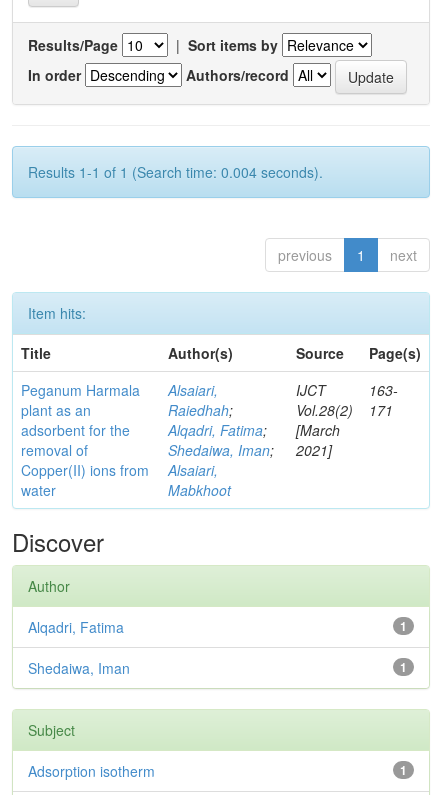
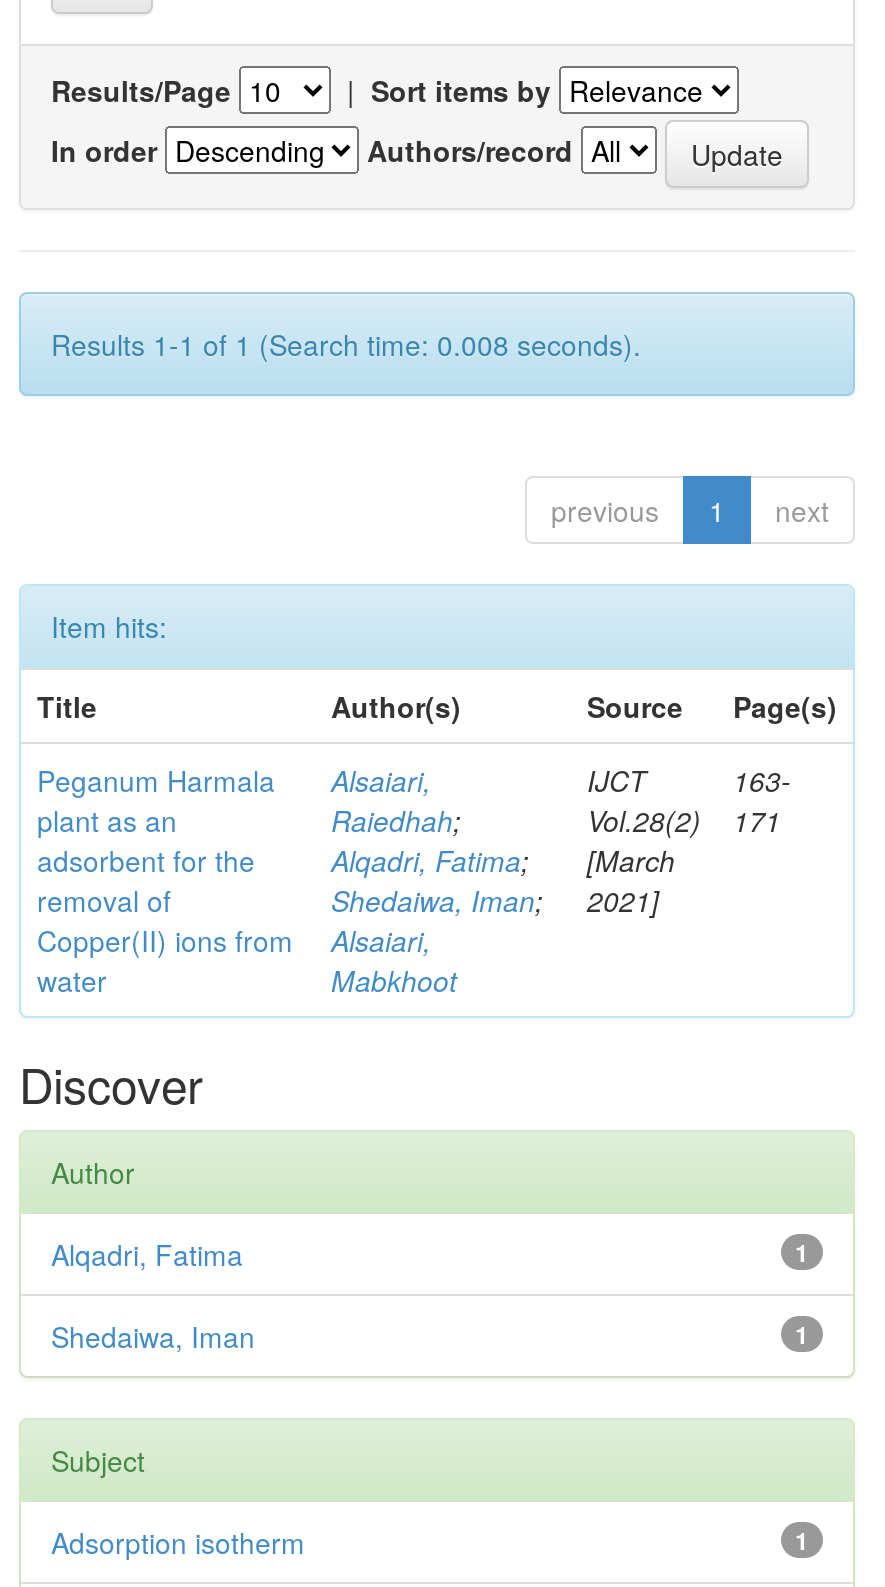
- Results 1-1 of 1 (Search time: 0.004 seconds).
+ Results 1-1 of 1 (Search time: 0.008 seconds).
